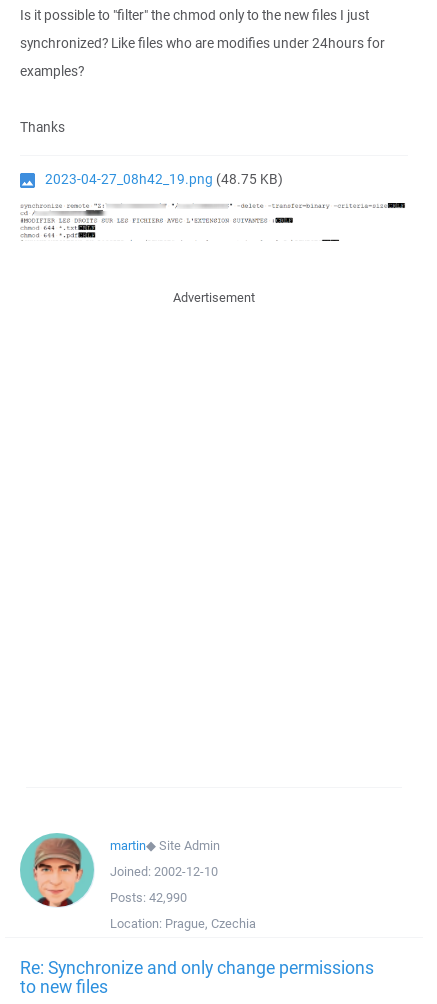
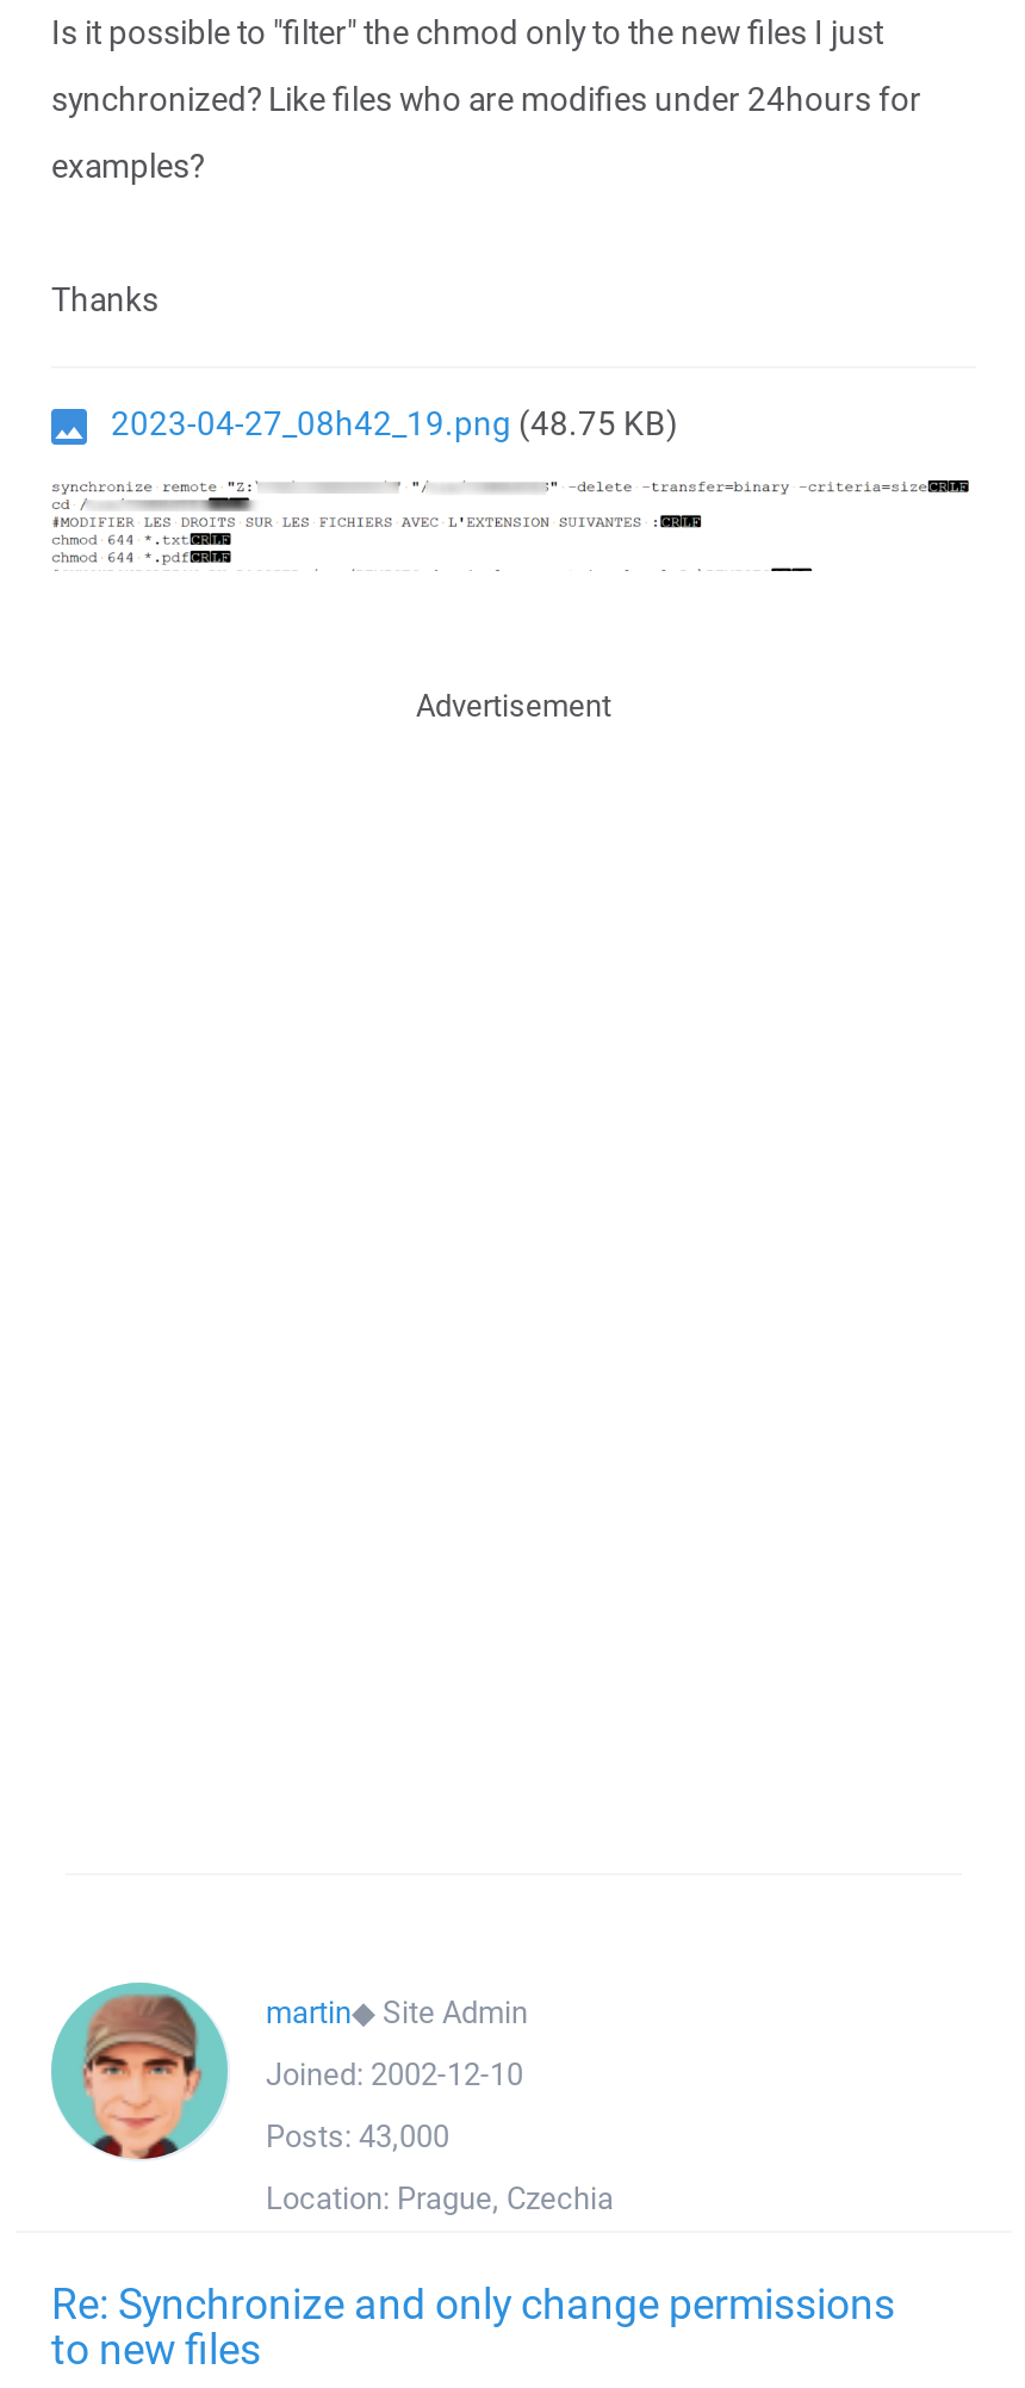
- Posts: 42,990
+ Posts: 43,000
